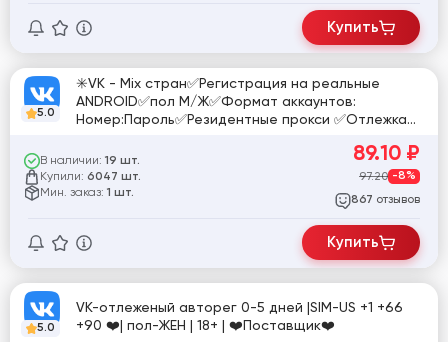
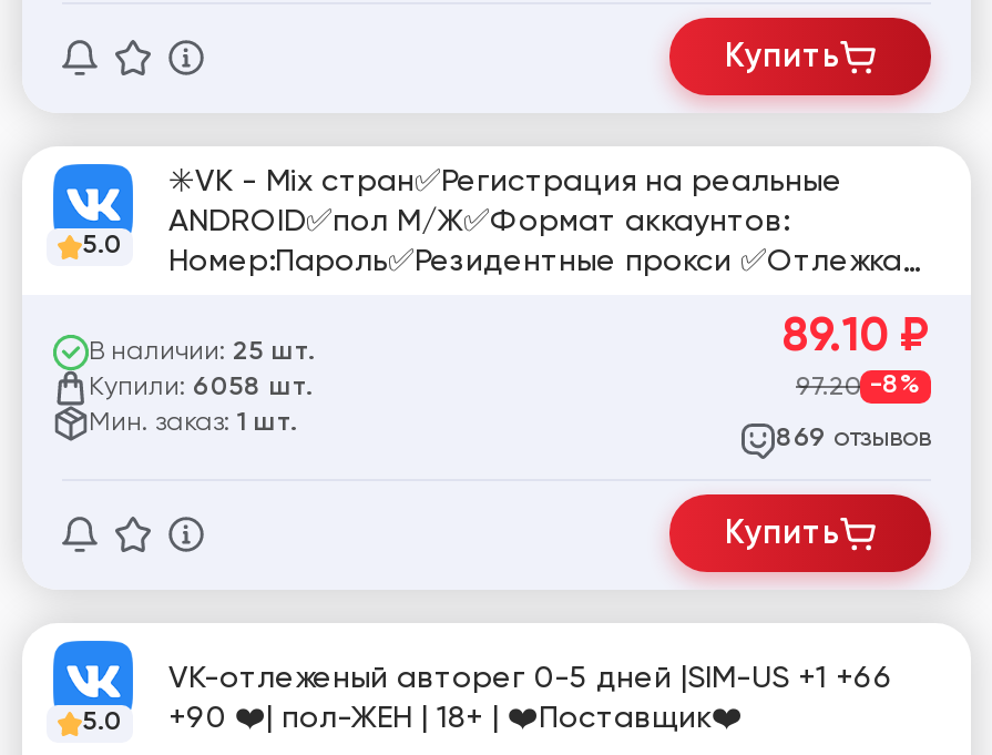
- В наличии: 19 шт.
+ В наличии: 25 шт.

- Купили: 6047 шт.
+ Купили: 6058 шт.

- 867 отзывов
+ 869 отзывов
